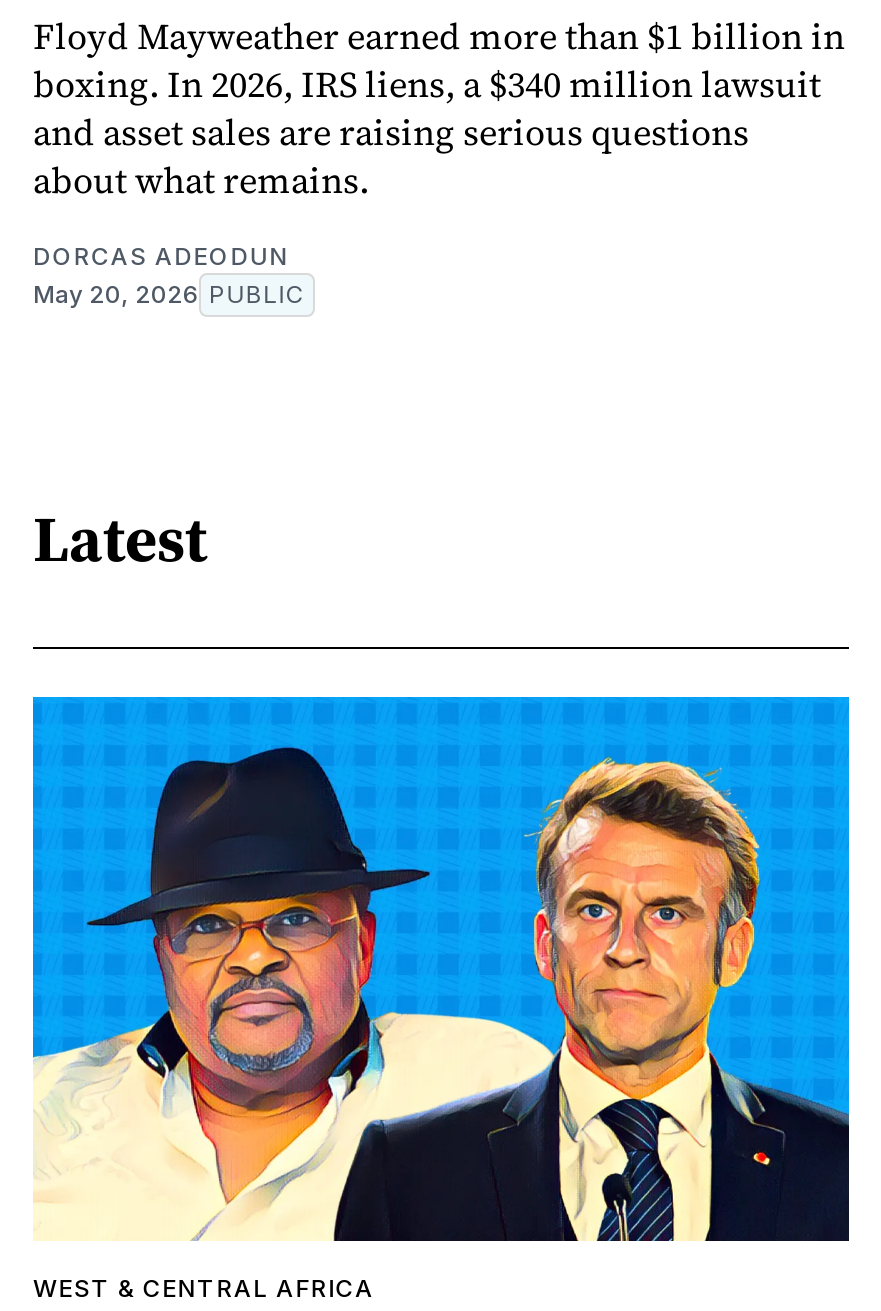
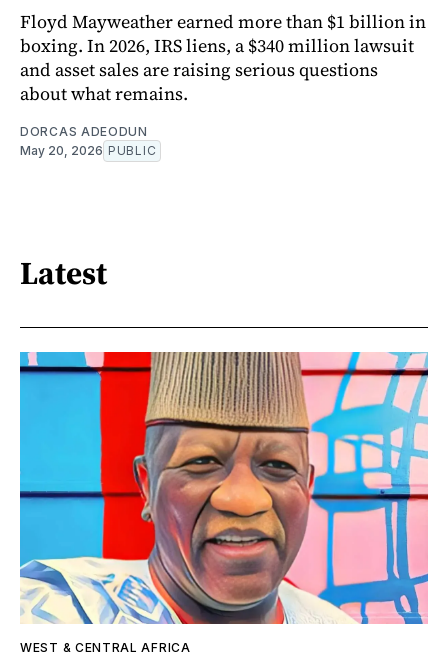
- [image]
+ [image]
